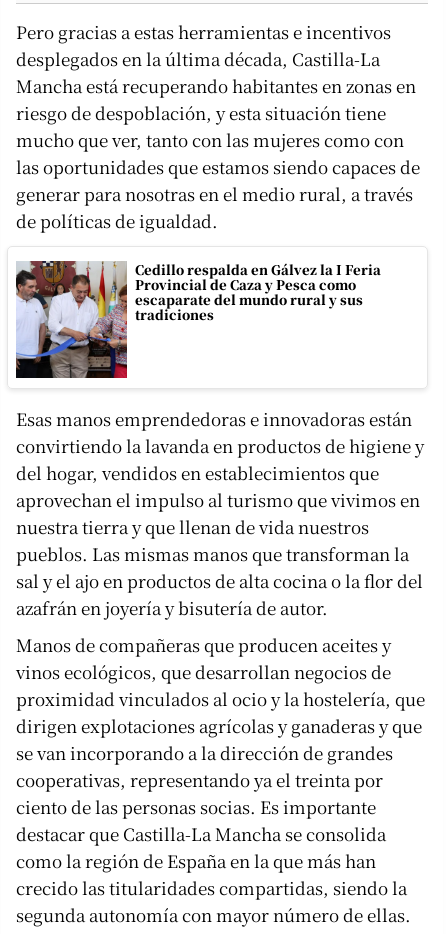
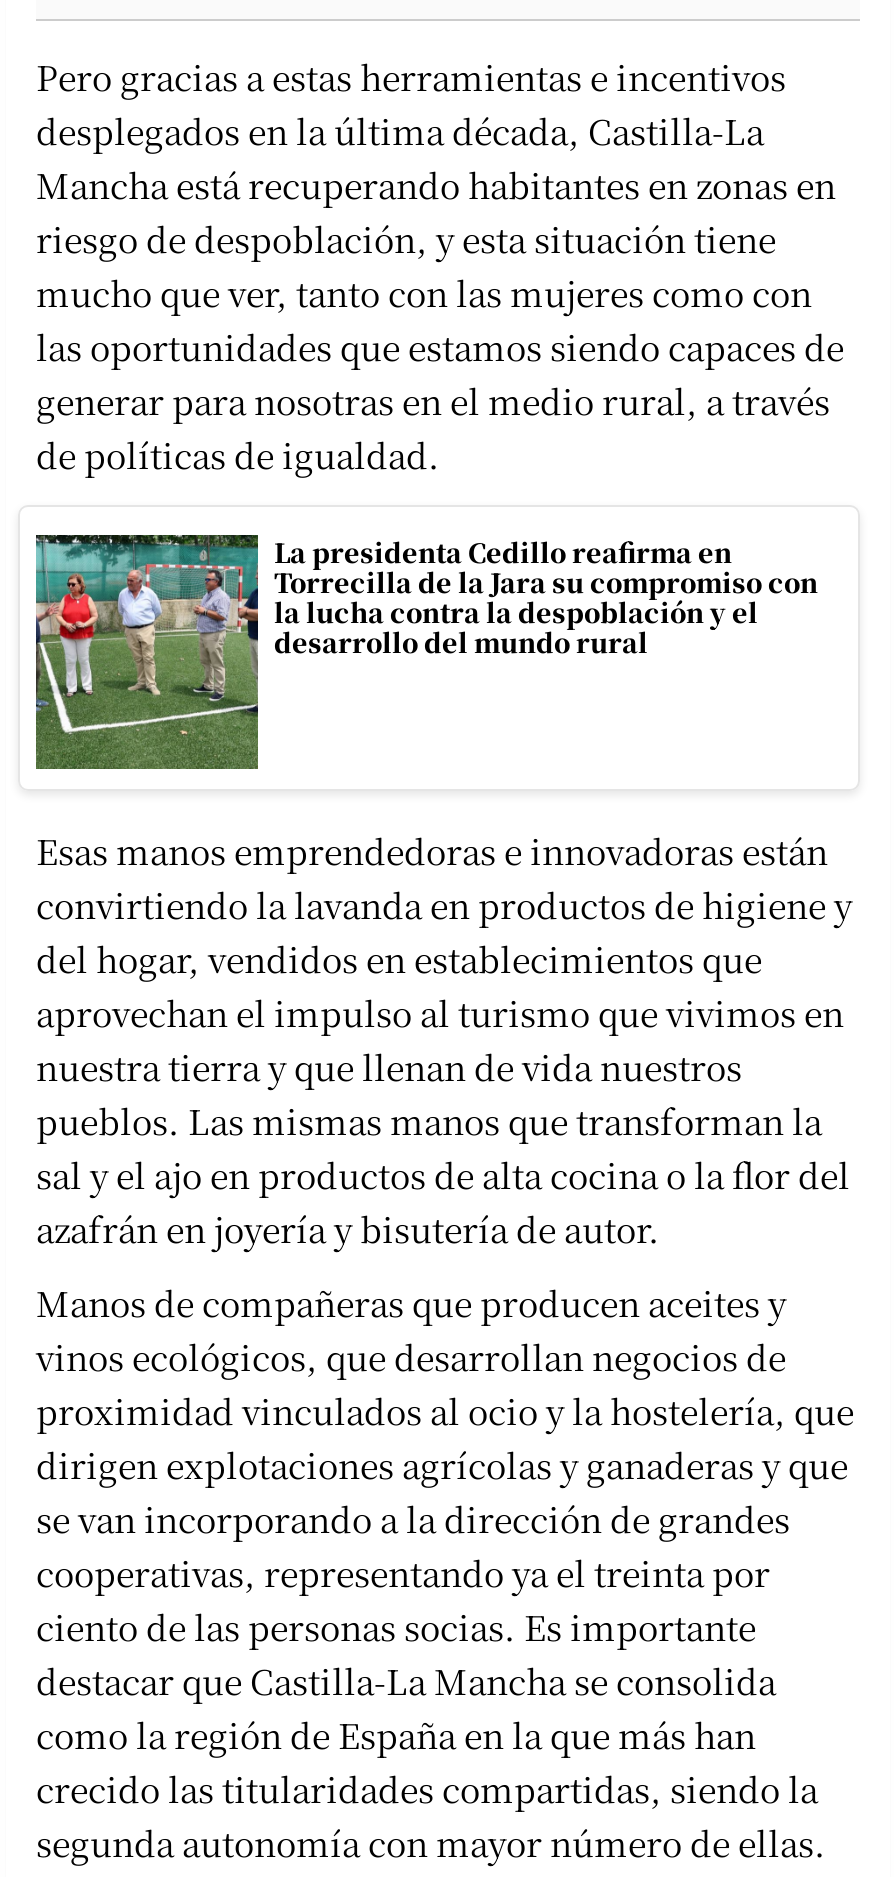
- [image]
- Cedillo respalda en Gálvez la I Feria
- Provincial de Caza y Pesca como
- escaparate del mundo rural y sus
- tradiciones
+ [image]
+ La presidenta Cedillo reafirma en
+ Torrecilla de la Jara su compromiso con
+ la lucha contra la despoblación y el
+ desarrollo del mundo rural
